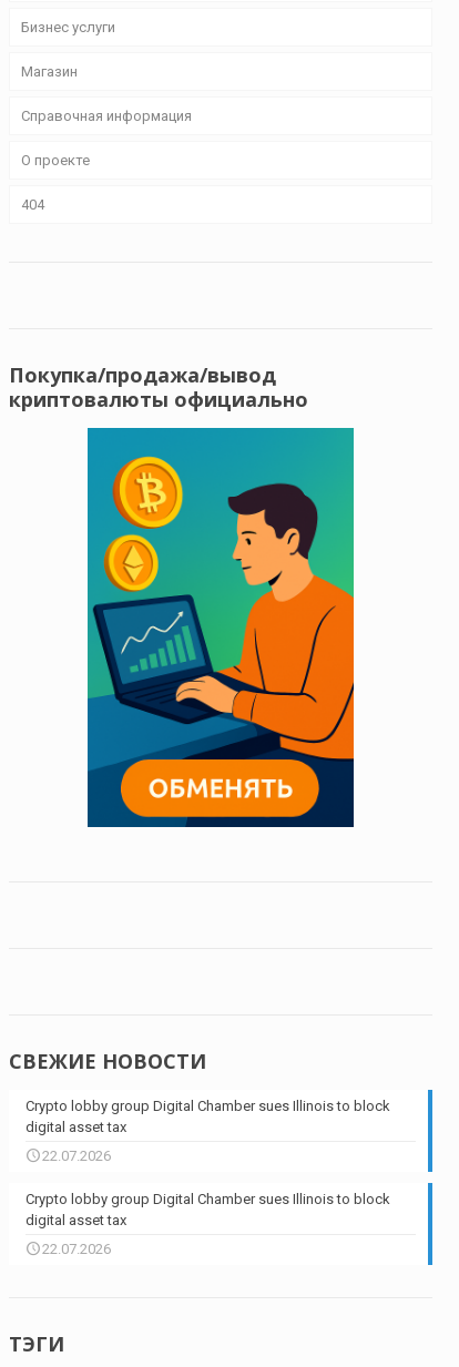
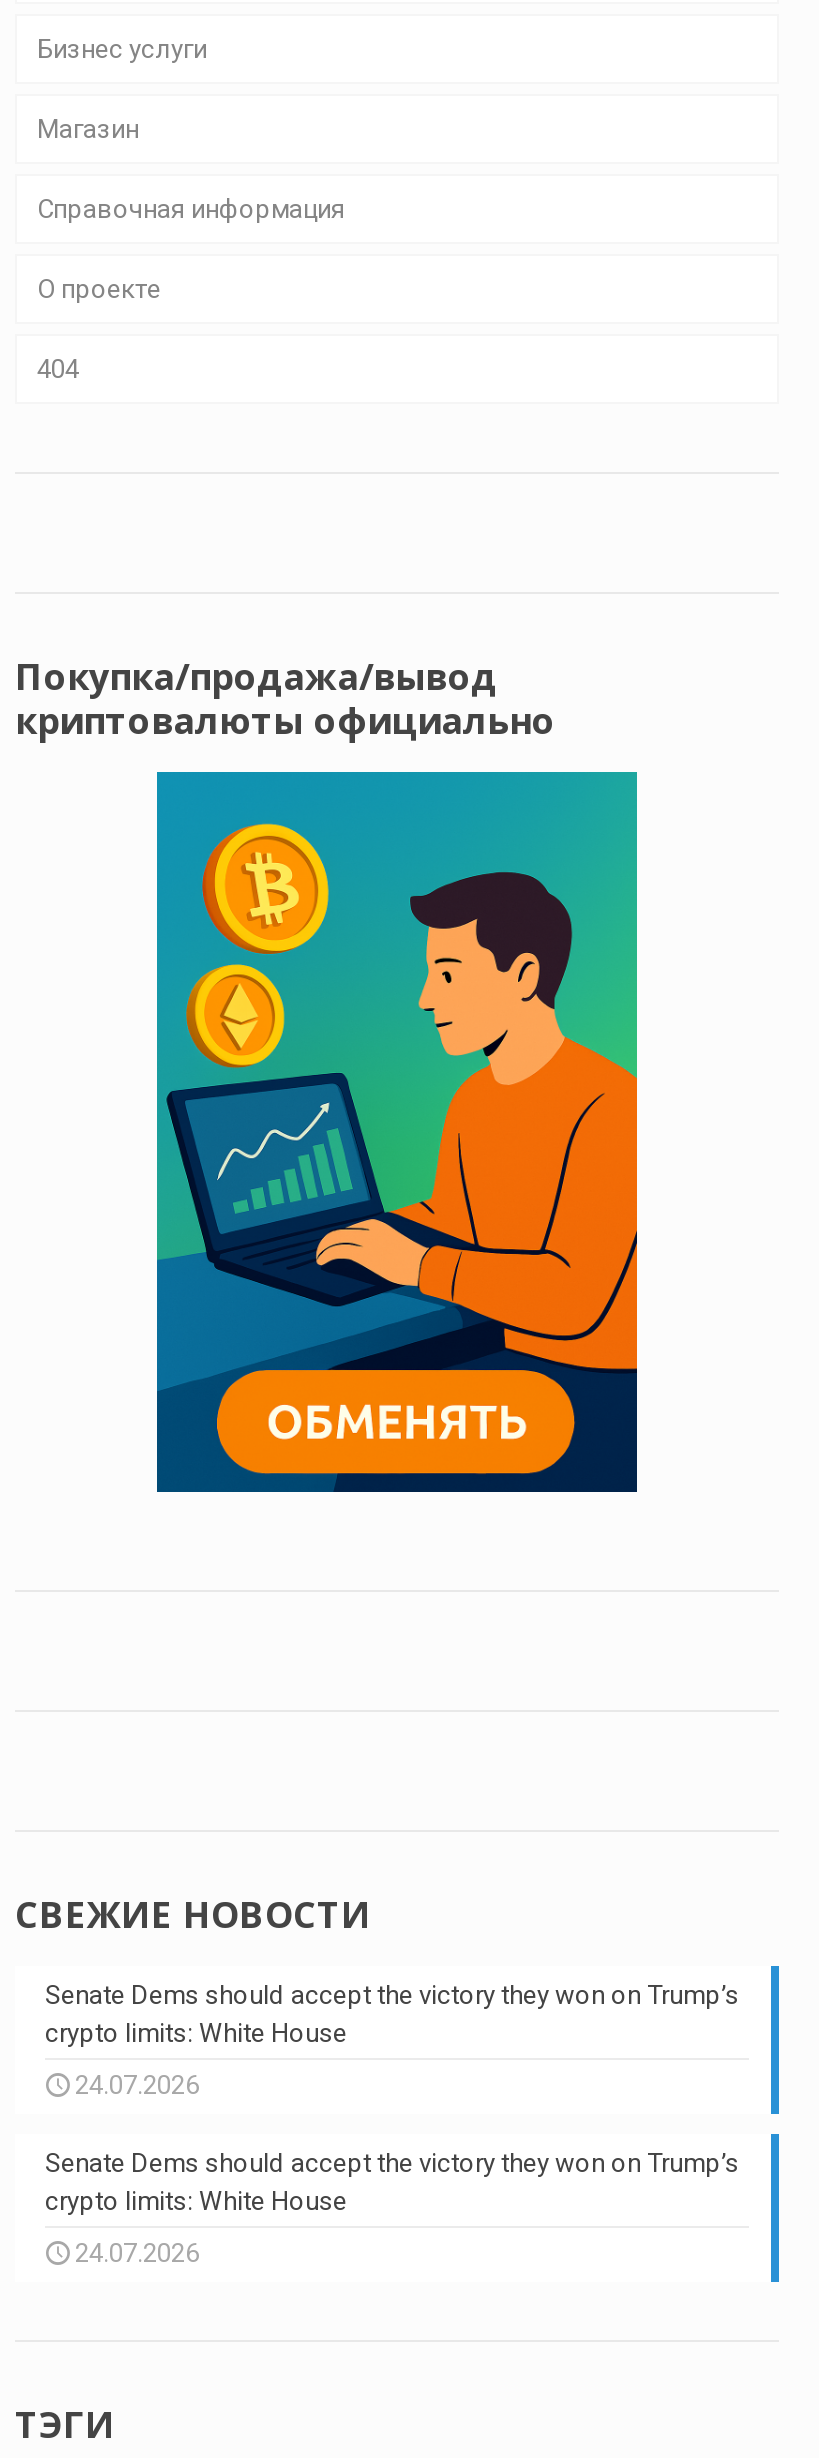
- Crypto lobby group Digital Chamber sues Illinois to block
- digital asset tax
+ Senate Dems should accept the victory they won on Trump’s
+ crypto limits: White House

- 22.07.2026
+ 24.07.2026

- Crypto lobby group Digital Chamber sues Illinois to block
- digital asset tax
+ Senate Dems should accept the victory they won on Trump’s
+ crypto limits: White House

- 22.07.2026
+ 24.07.2026
